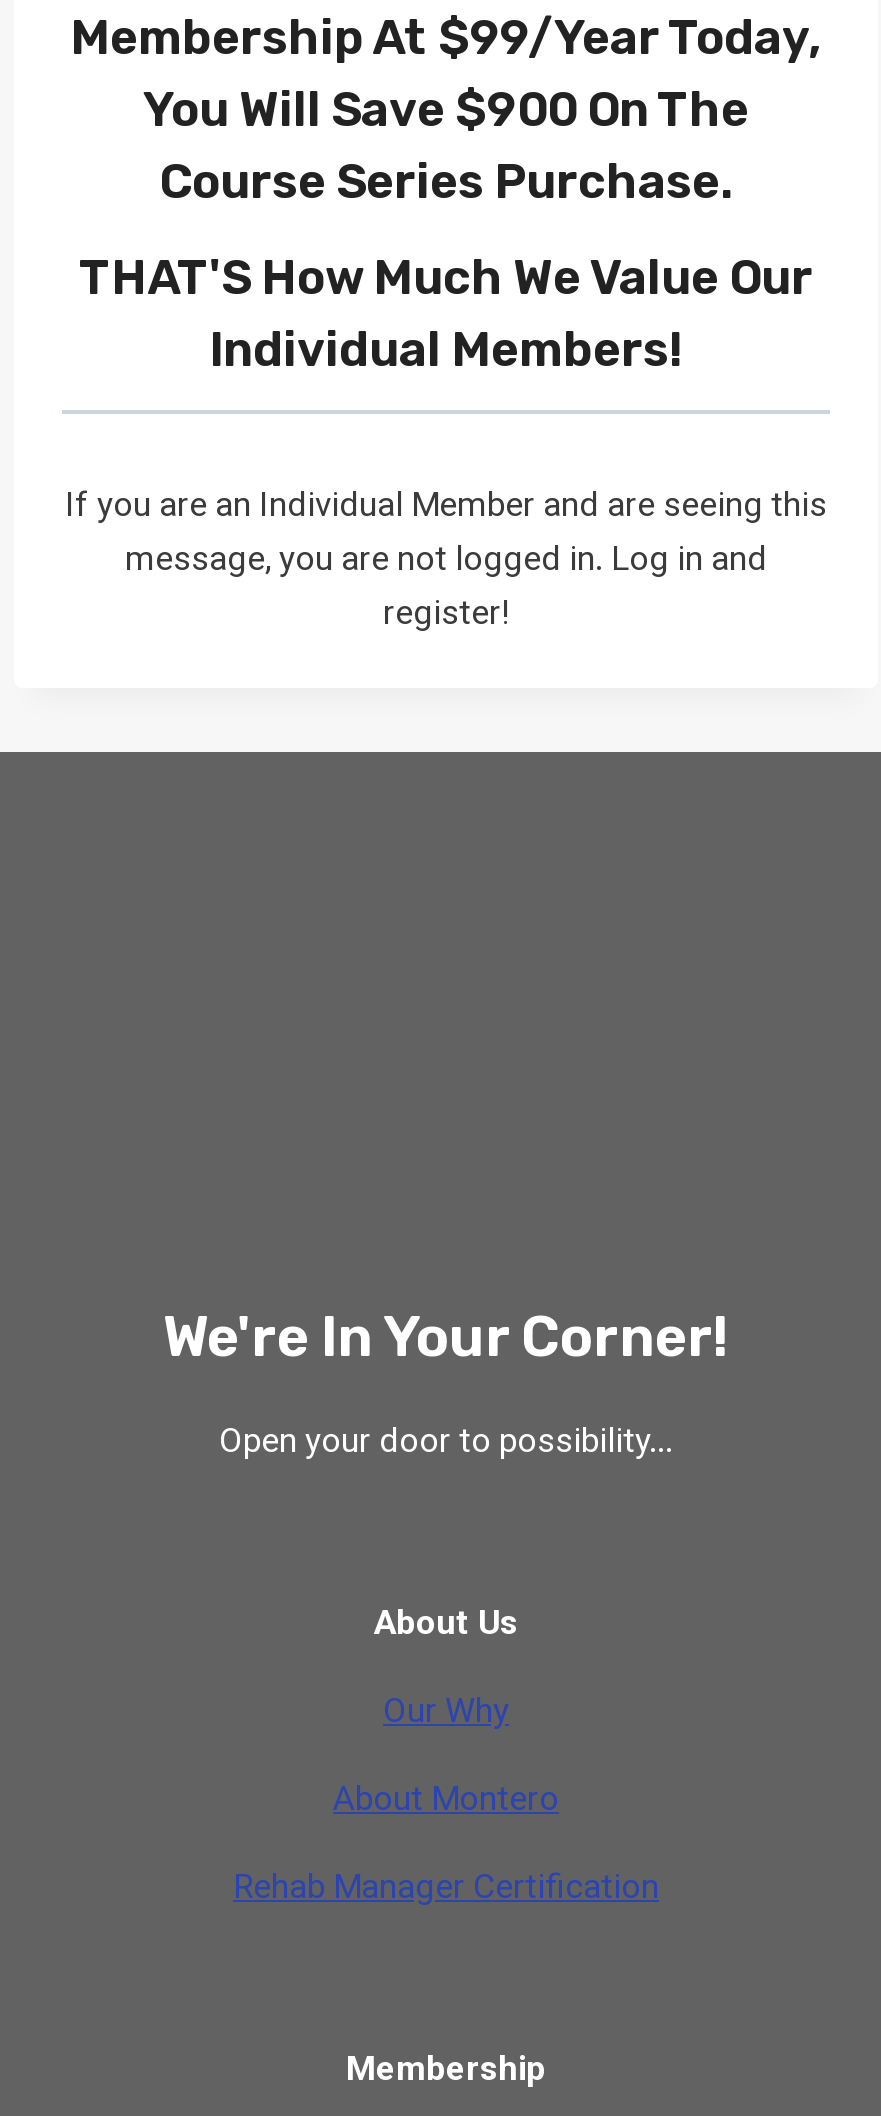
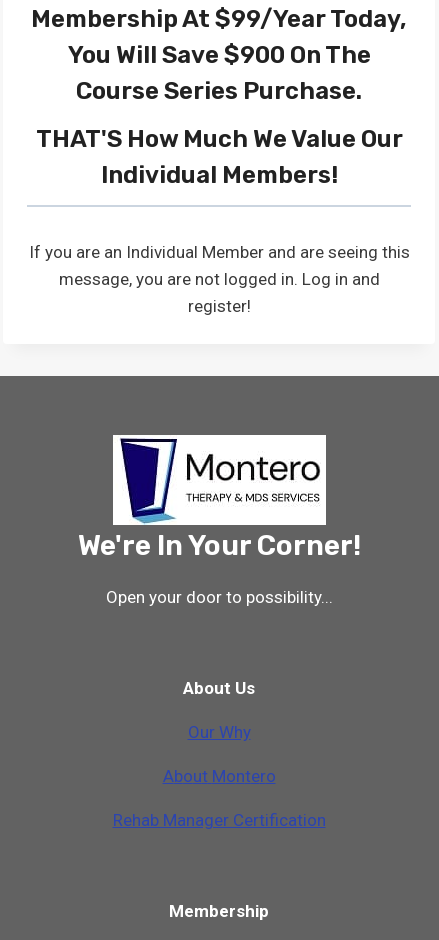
+ [image]
